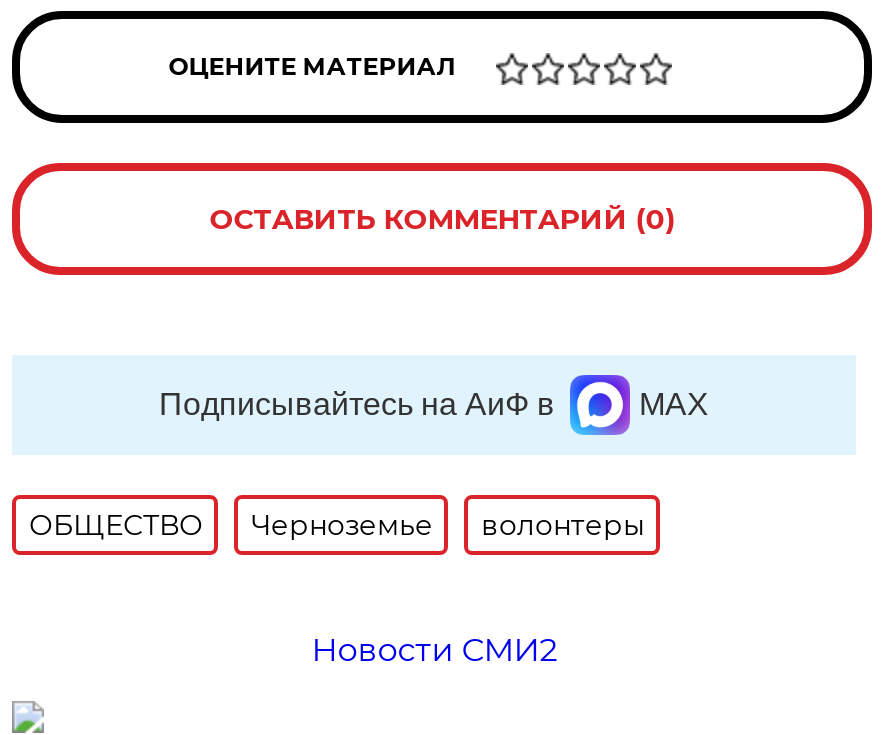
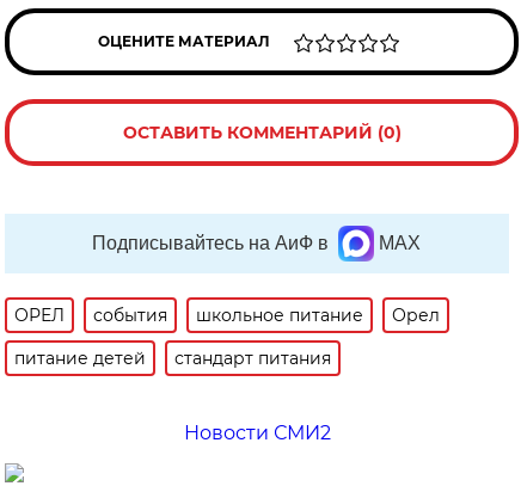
- ОБЩЕСТВО
- Черноземье
- волонтеры
+ ОРЕЛ
+ события
+ школьное питание
+ Орел
+ питание детей
+ стандарт питания
